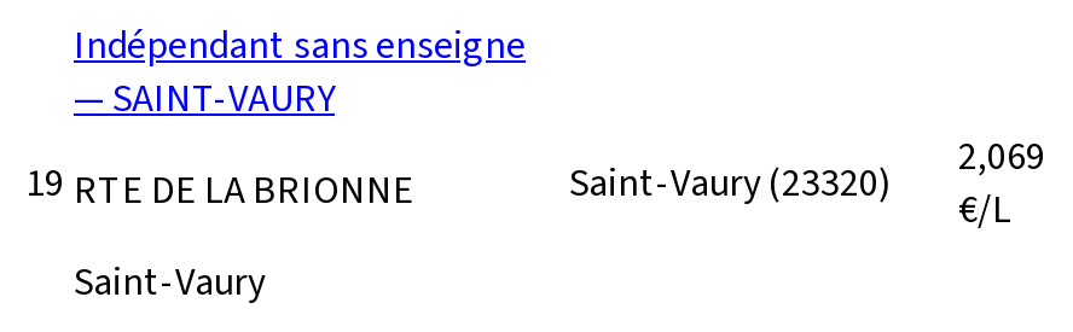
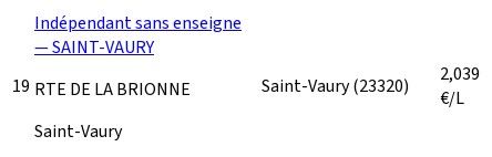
- Saint-Vaury (23320) 2,069 €/L
+ Saint-Vaury (23320) 2,039 €/L
